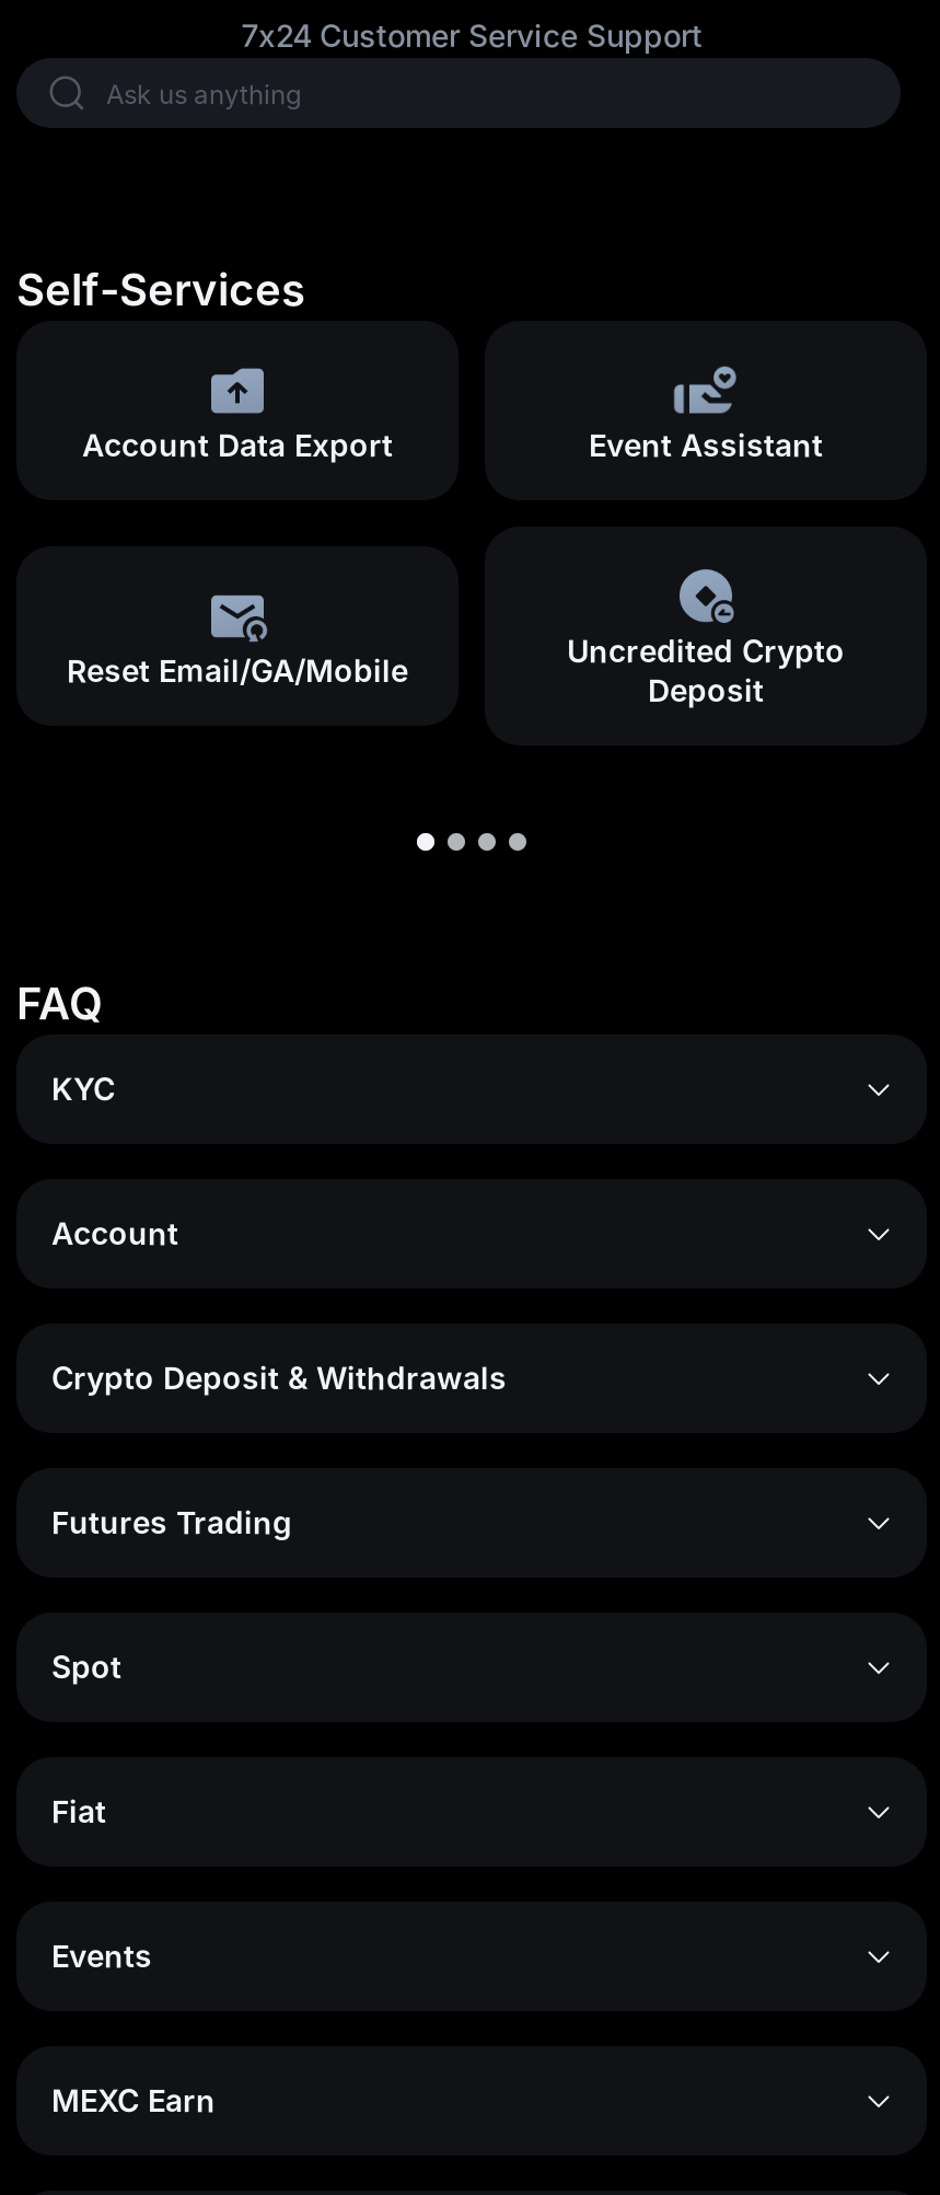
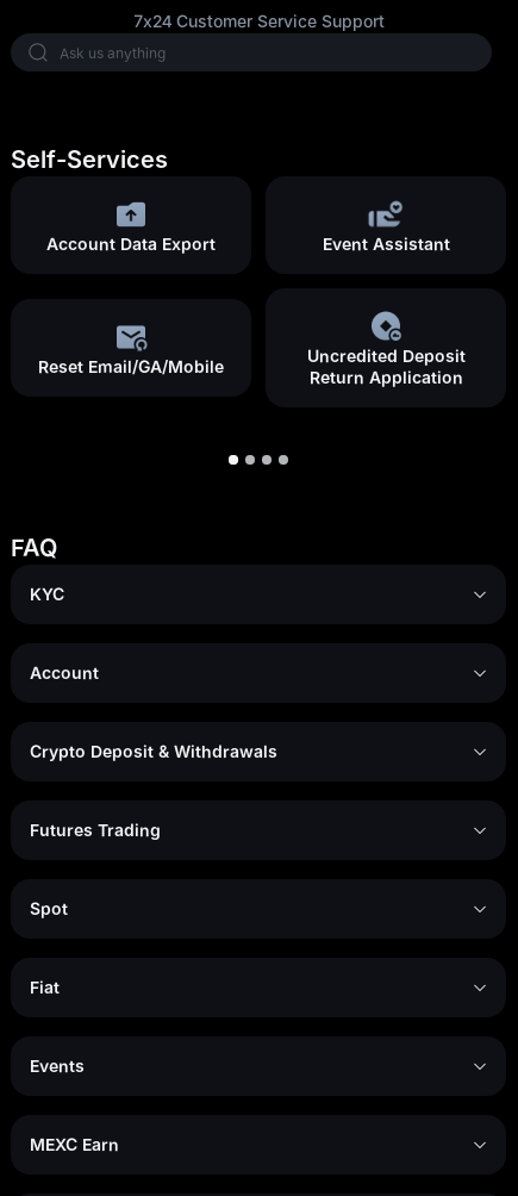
- Uncredited Crypto
- Deposit
+ Uncredited Deposit
+ Return Application
